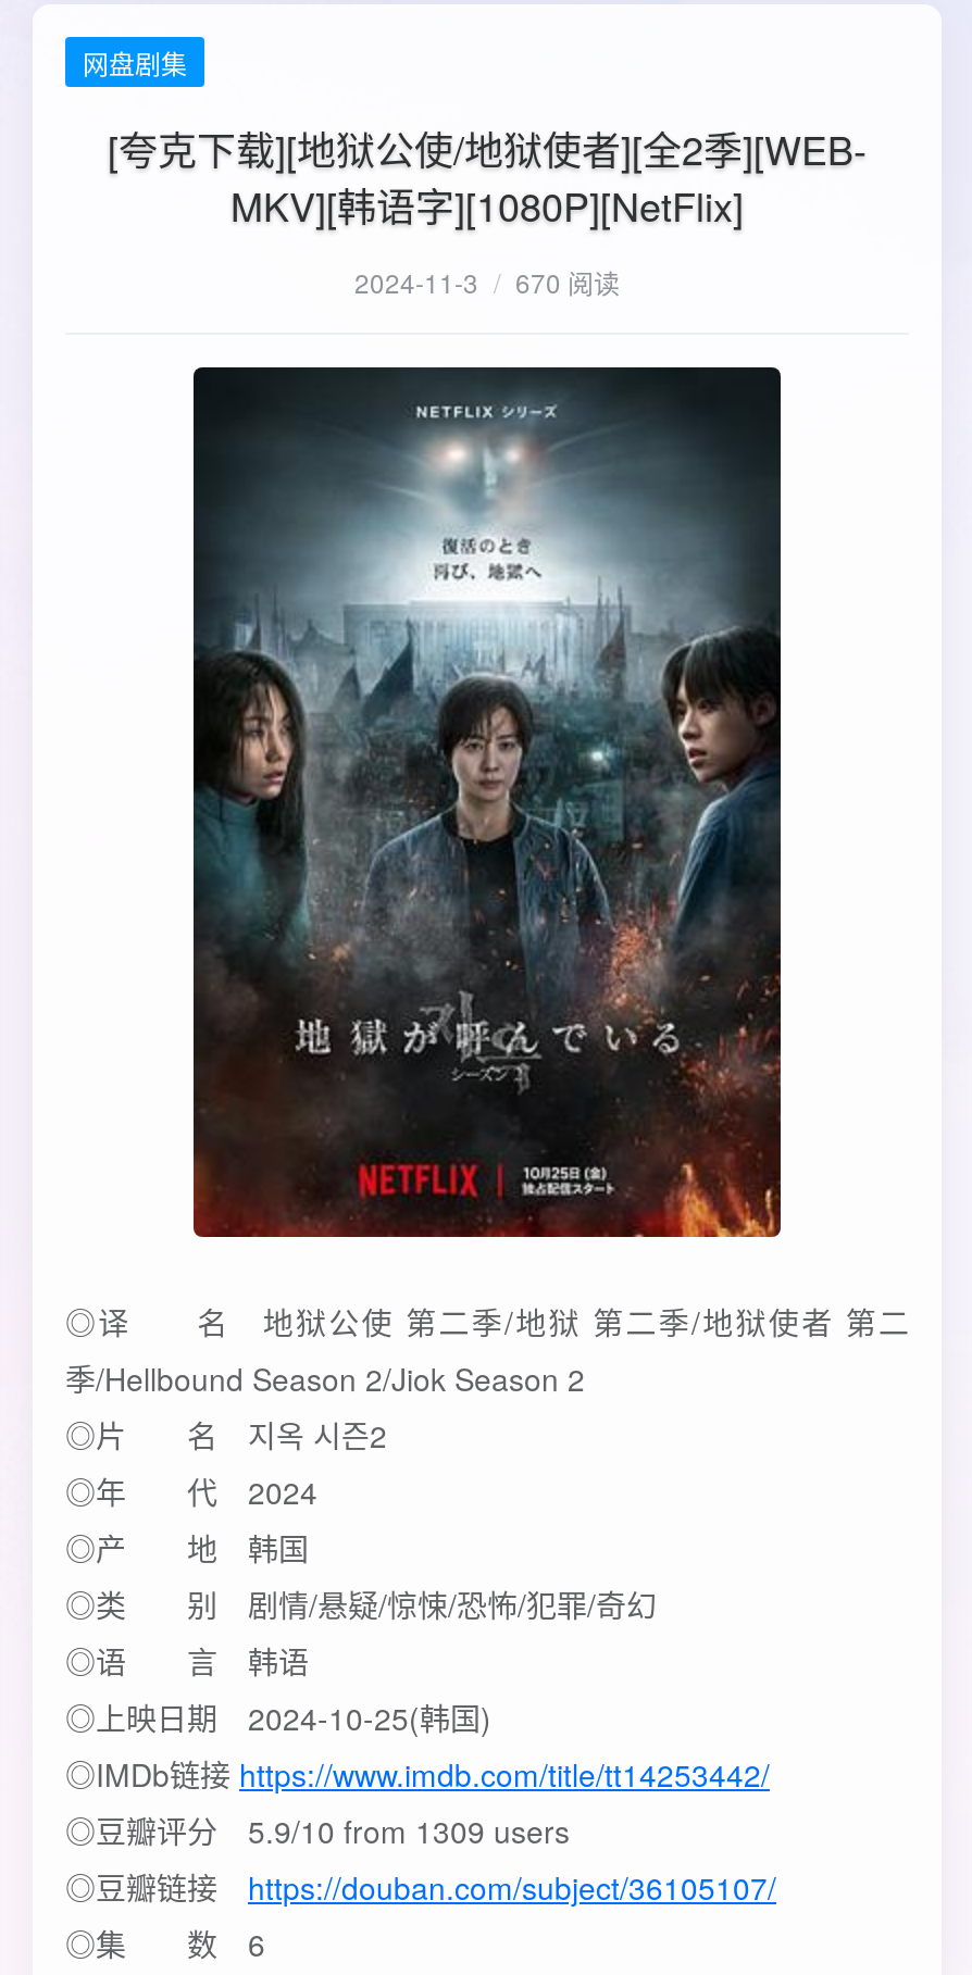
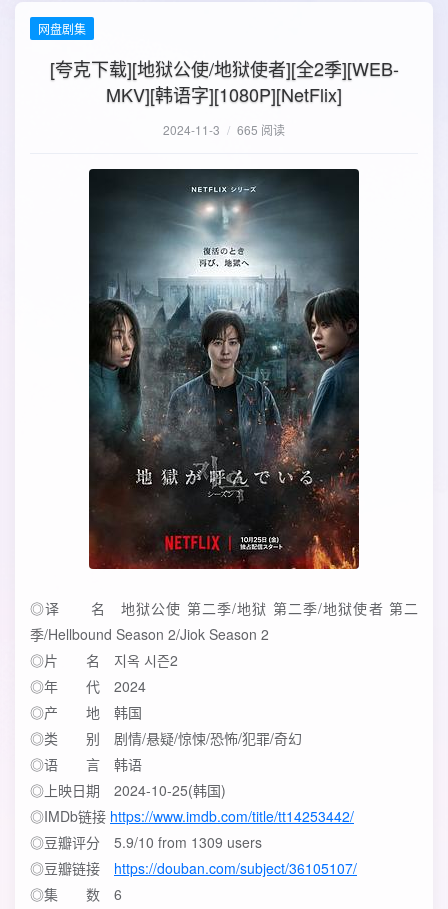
- 2024-11-3 / 670 阅读
+ 2024-11-3 / 665 阅读
